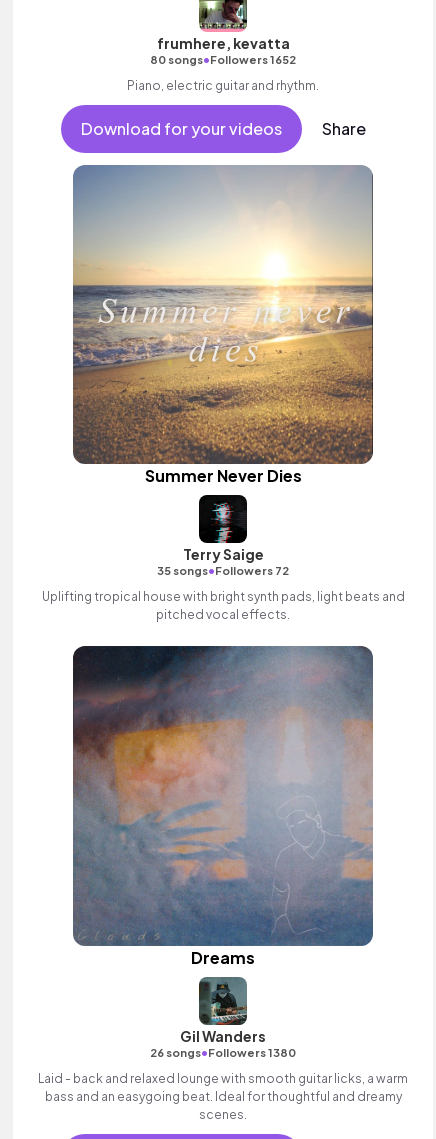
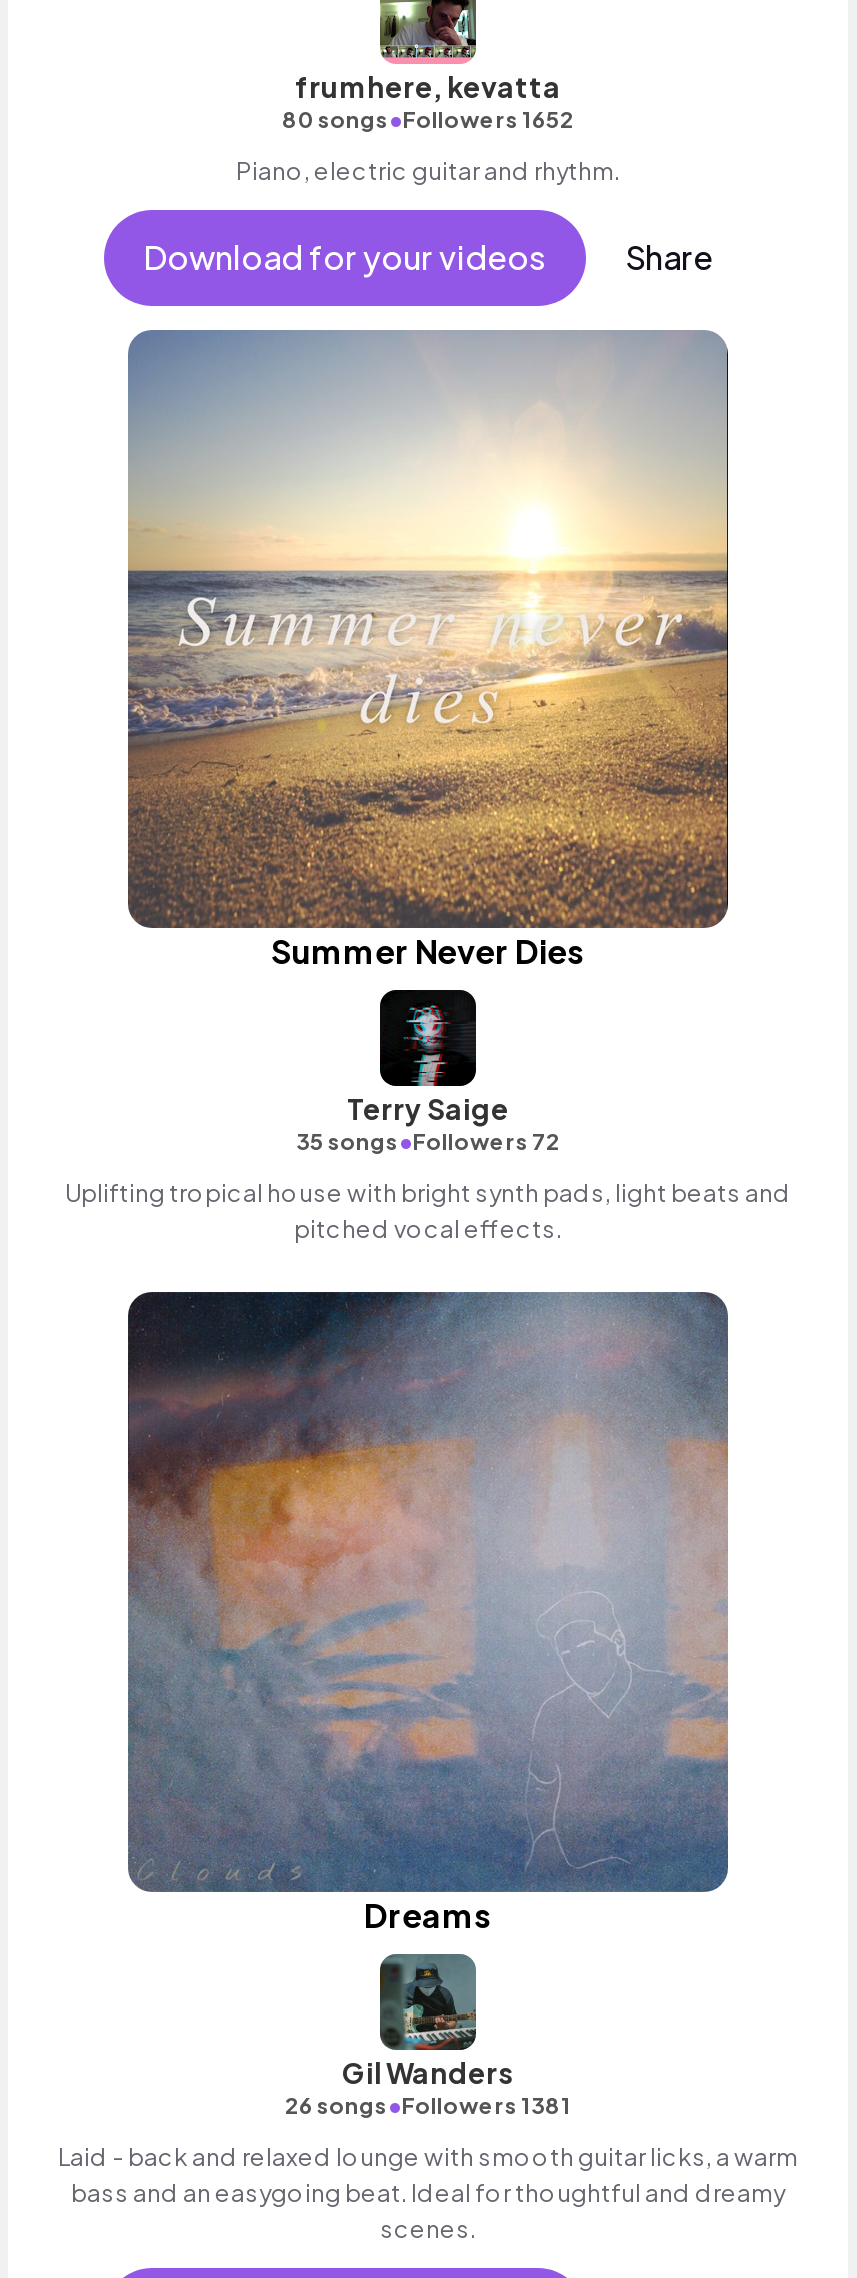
- 26 songs•Followers 1380
+ 26 songs•Followers 1381
